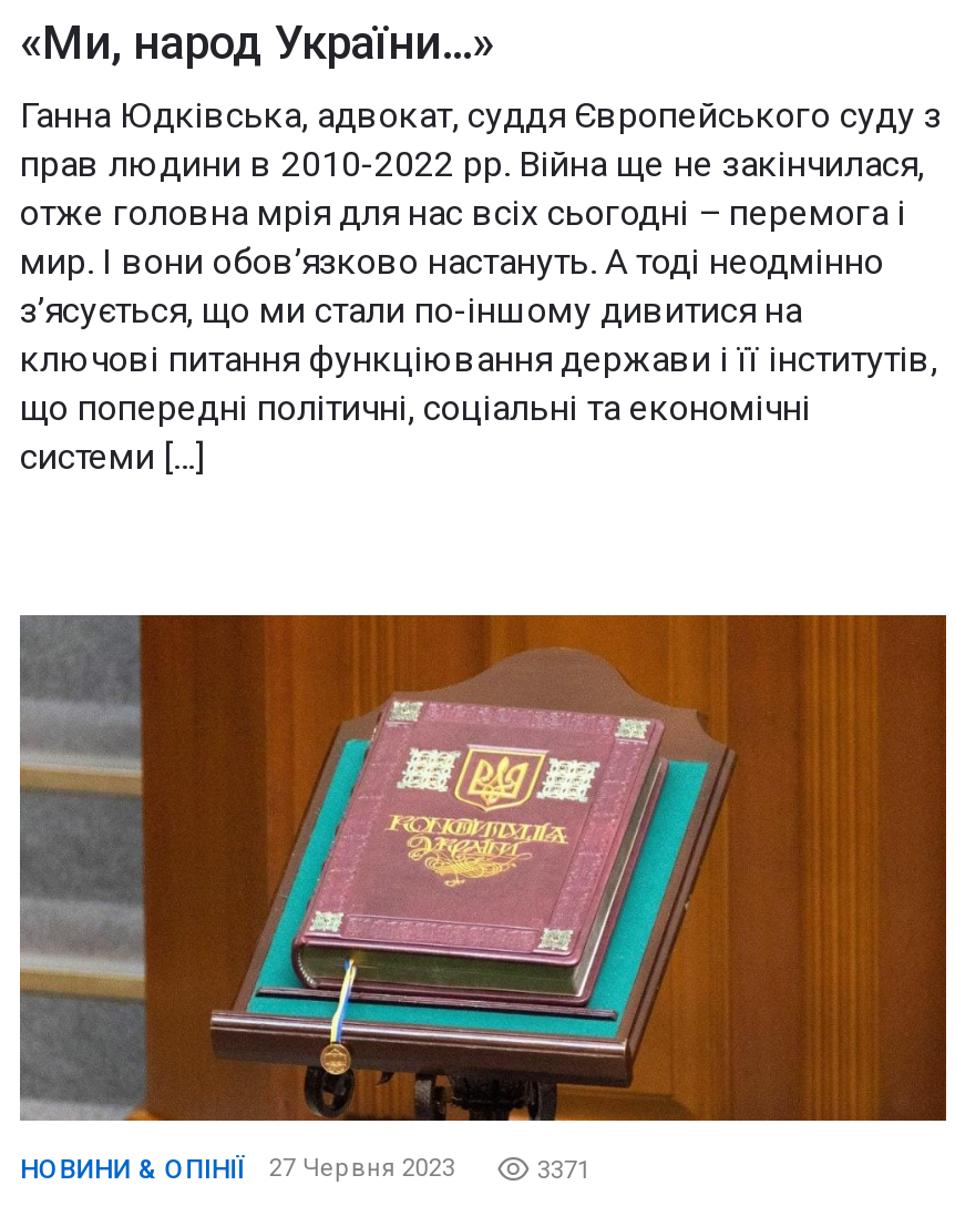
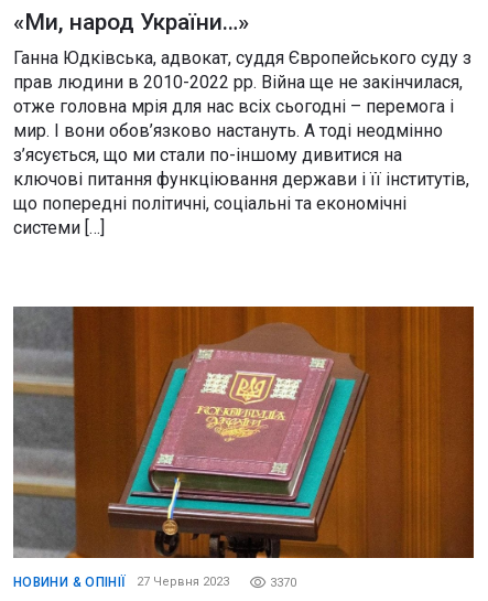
- 3371
+ 3370
